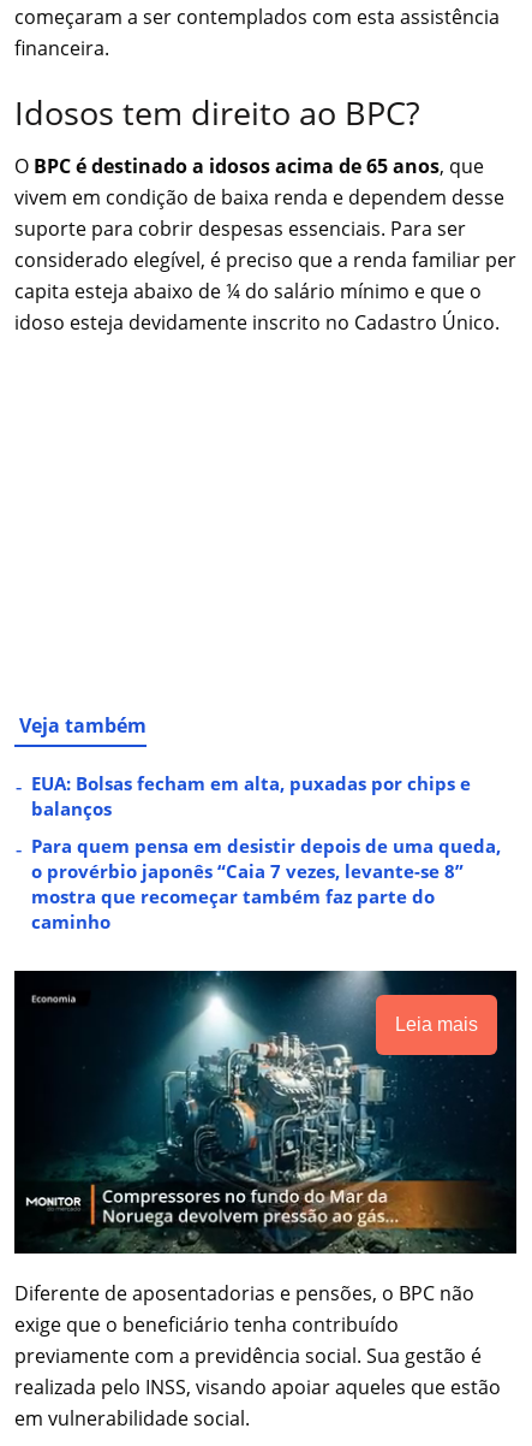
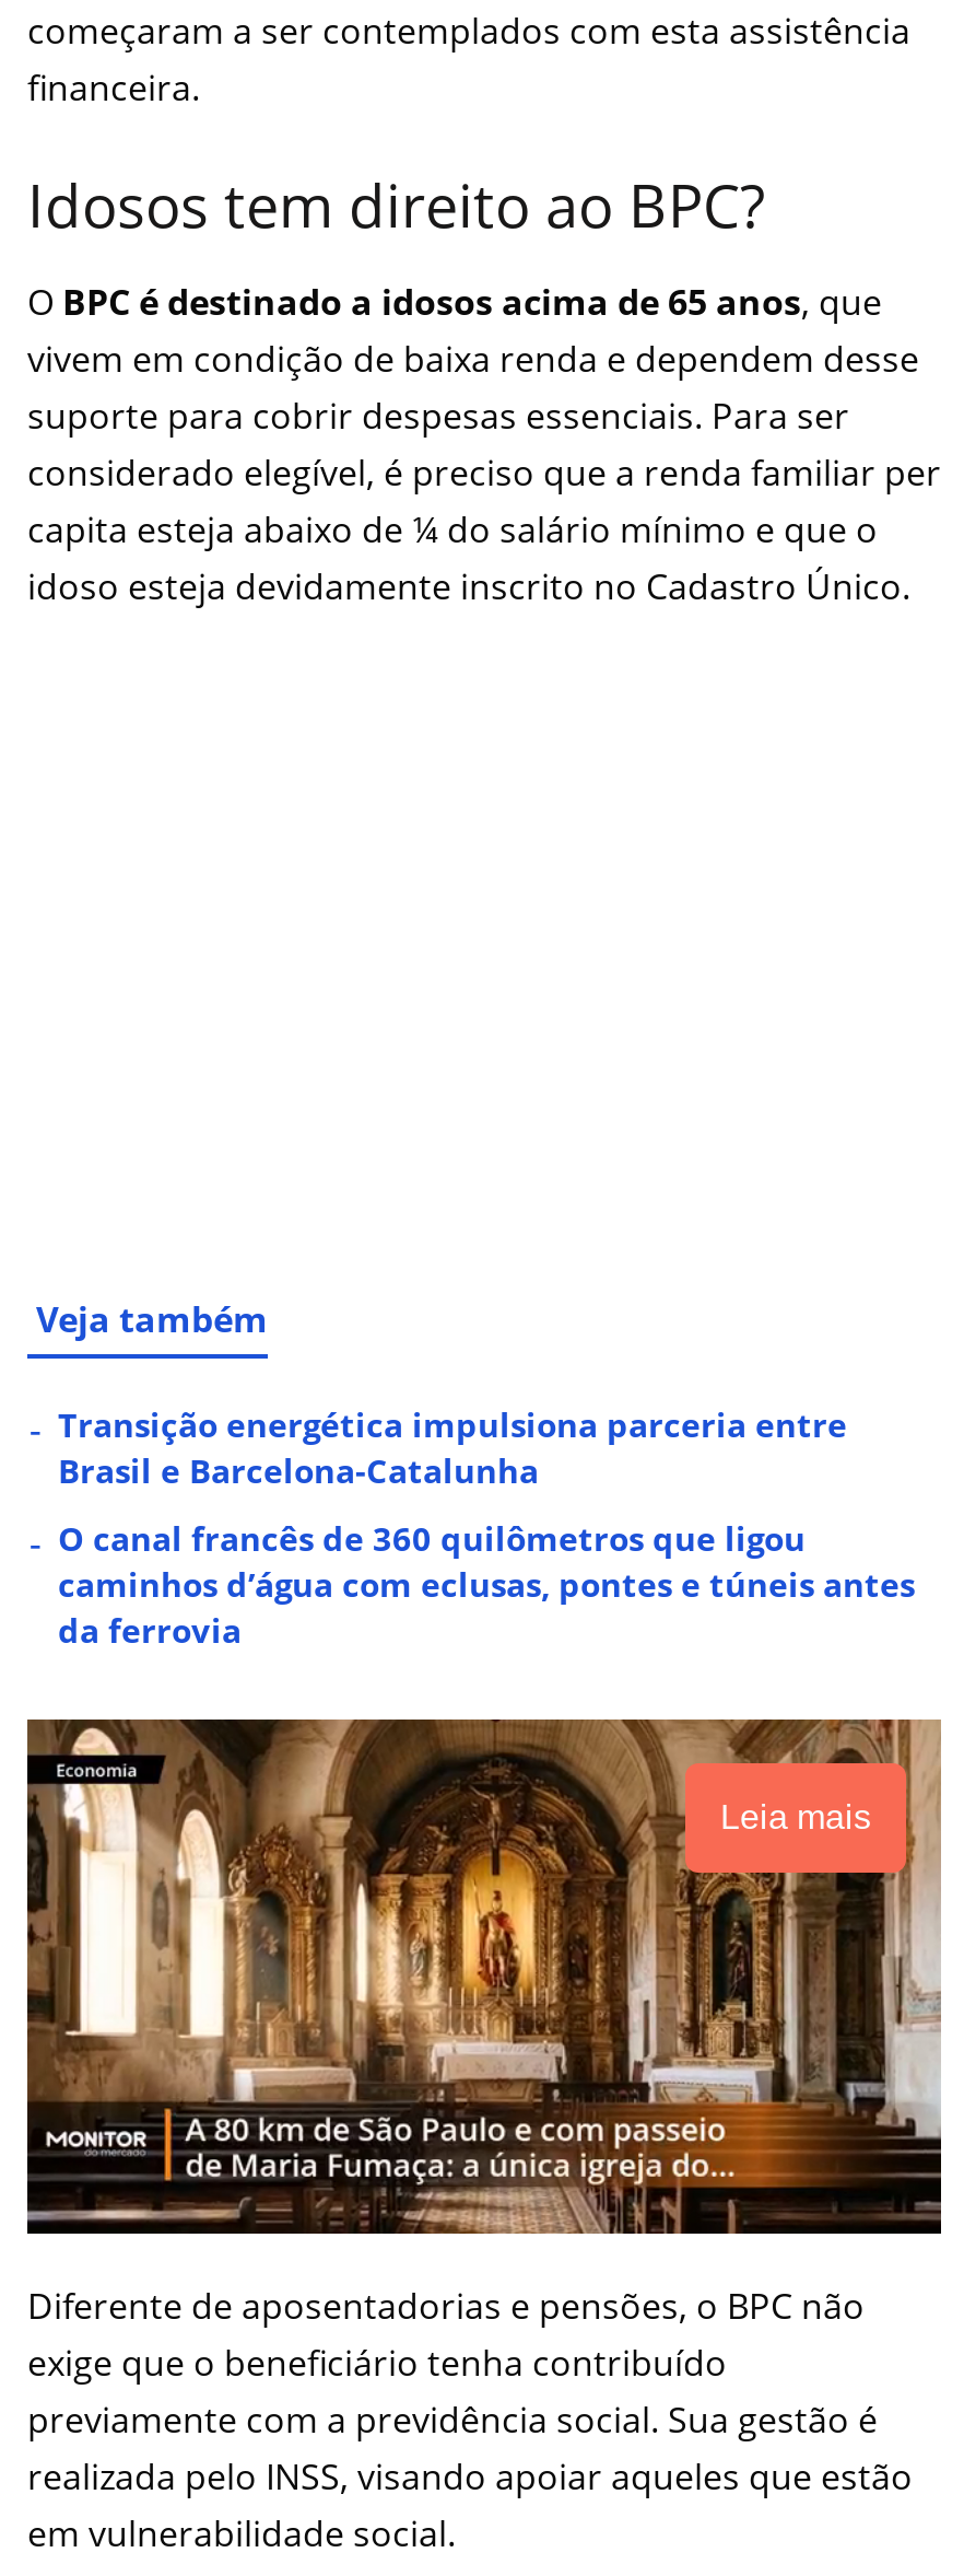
- EUA: Bolsas fecham em alta, puxadas por chips e
- balanços
+ Transição energética impulsiona parceria entre
+ Brasil e Barcelona-Catalunha

- Para quem pensa em desistir depois de uma queda,
- o provérbio japonês “Caia 7 vezes, levante-se 8”
- mostra que recomeçar também faz parte do
- caminho
+ O canal francês de 360 quilômetros que ligou
+ caminhos d’água com eclusas, pontes e túneis antes
+ da ferrovia

- [image]
+ [image]
